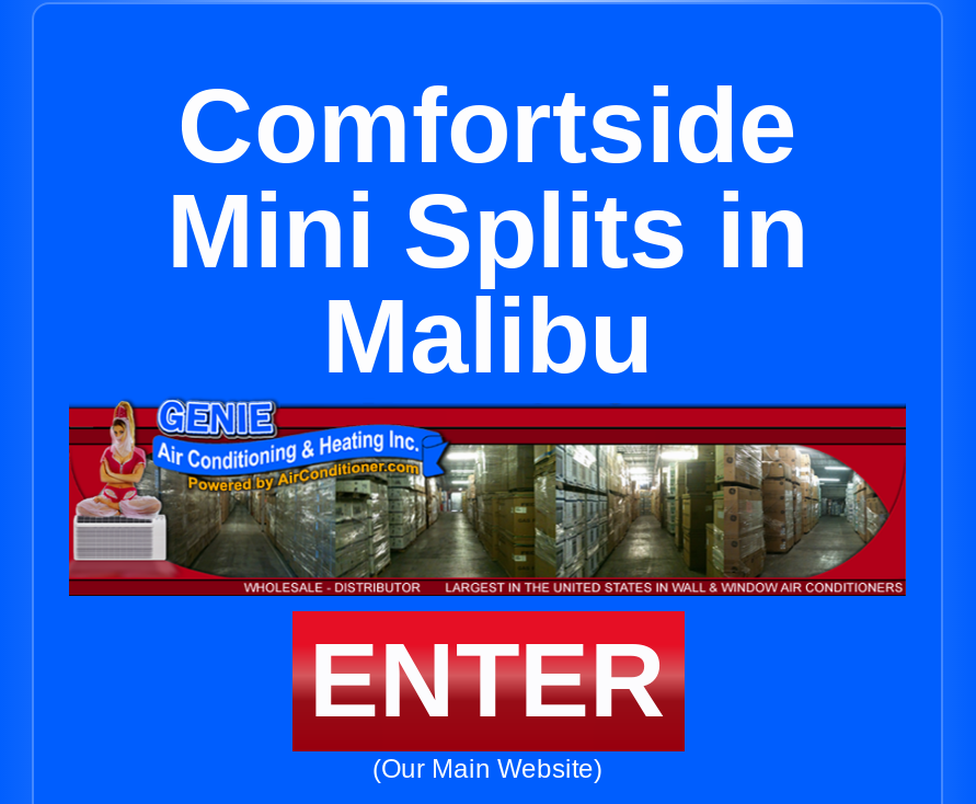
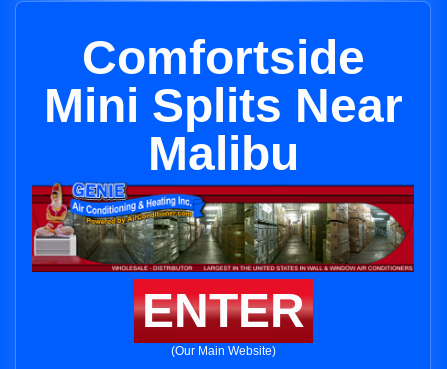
- Mini Splits in
+ Mini Splits Near
